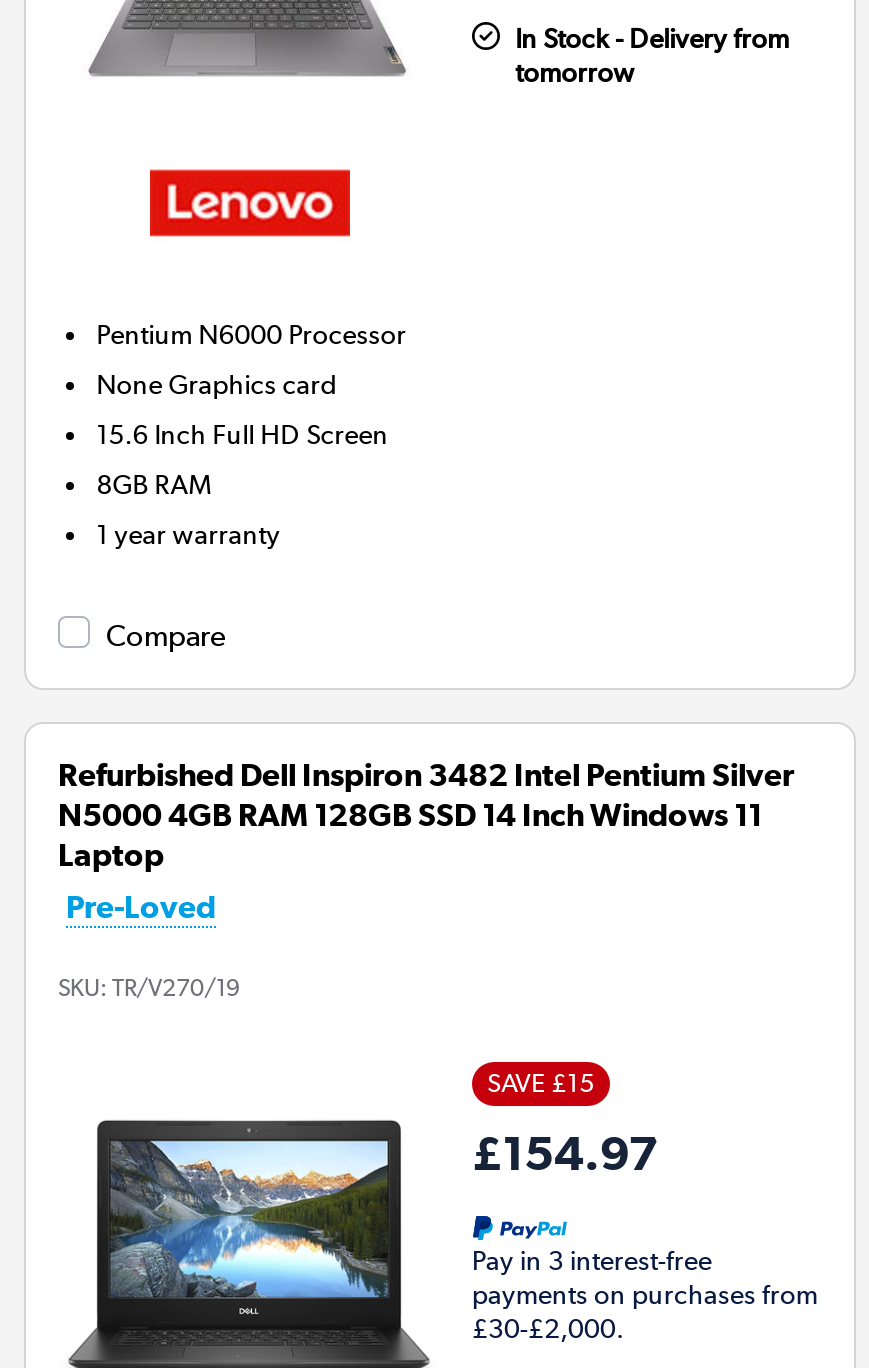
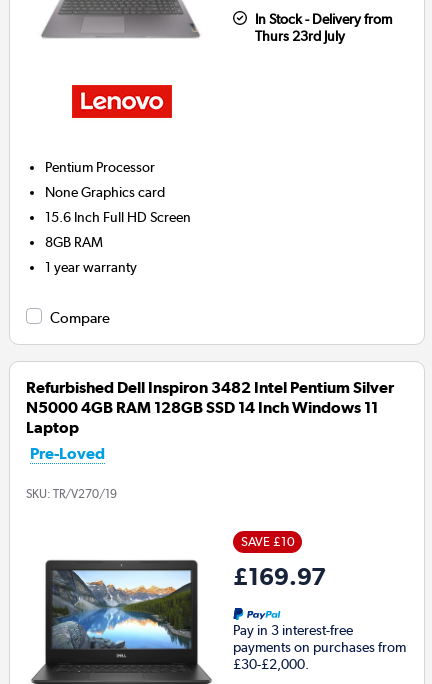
- tomorrow
+ Thurs 23rd July

- Pentium N6000 Processor
+ Pentium Processor

- SAVE £15
+ SAVE £10

- £154.97
+ £169.97
